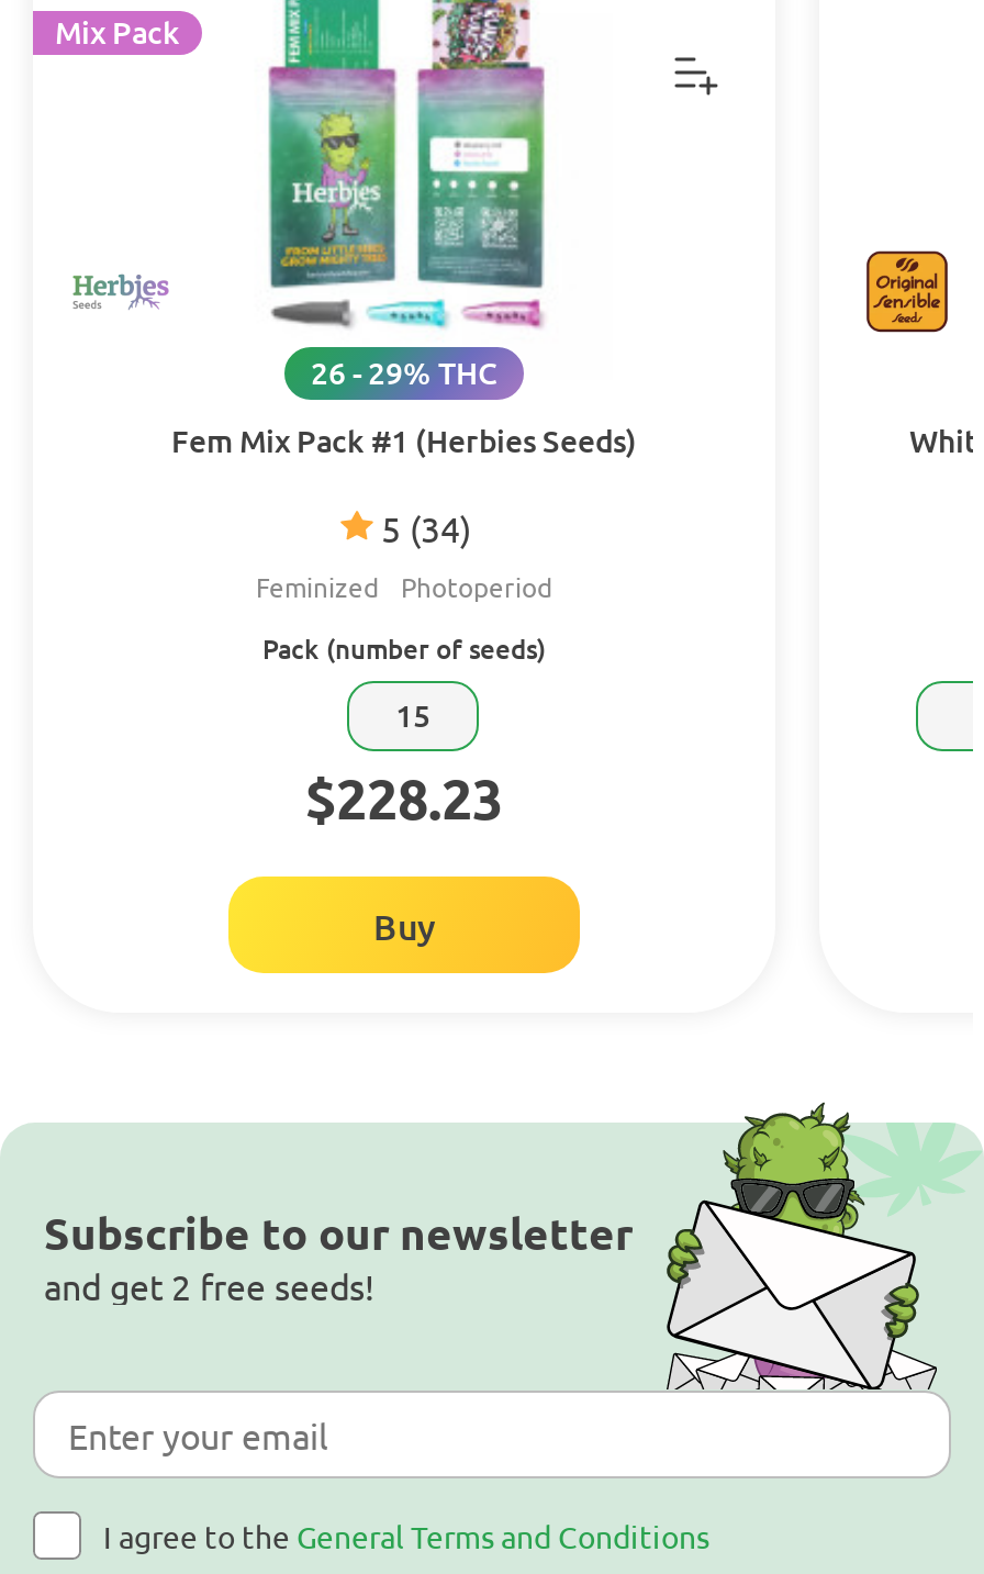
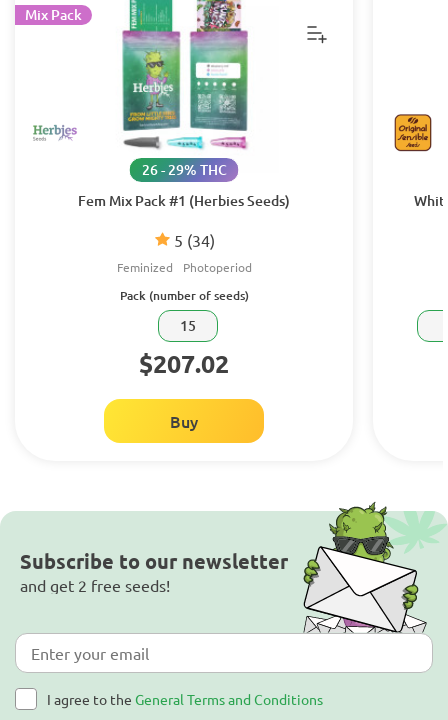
- $228.23
+ $207.02
